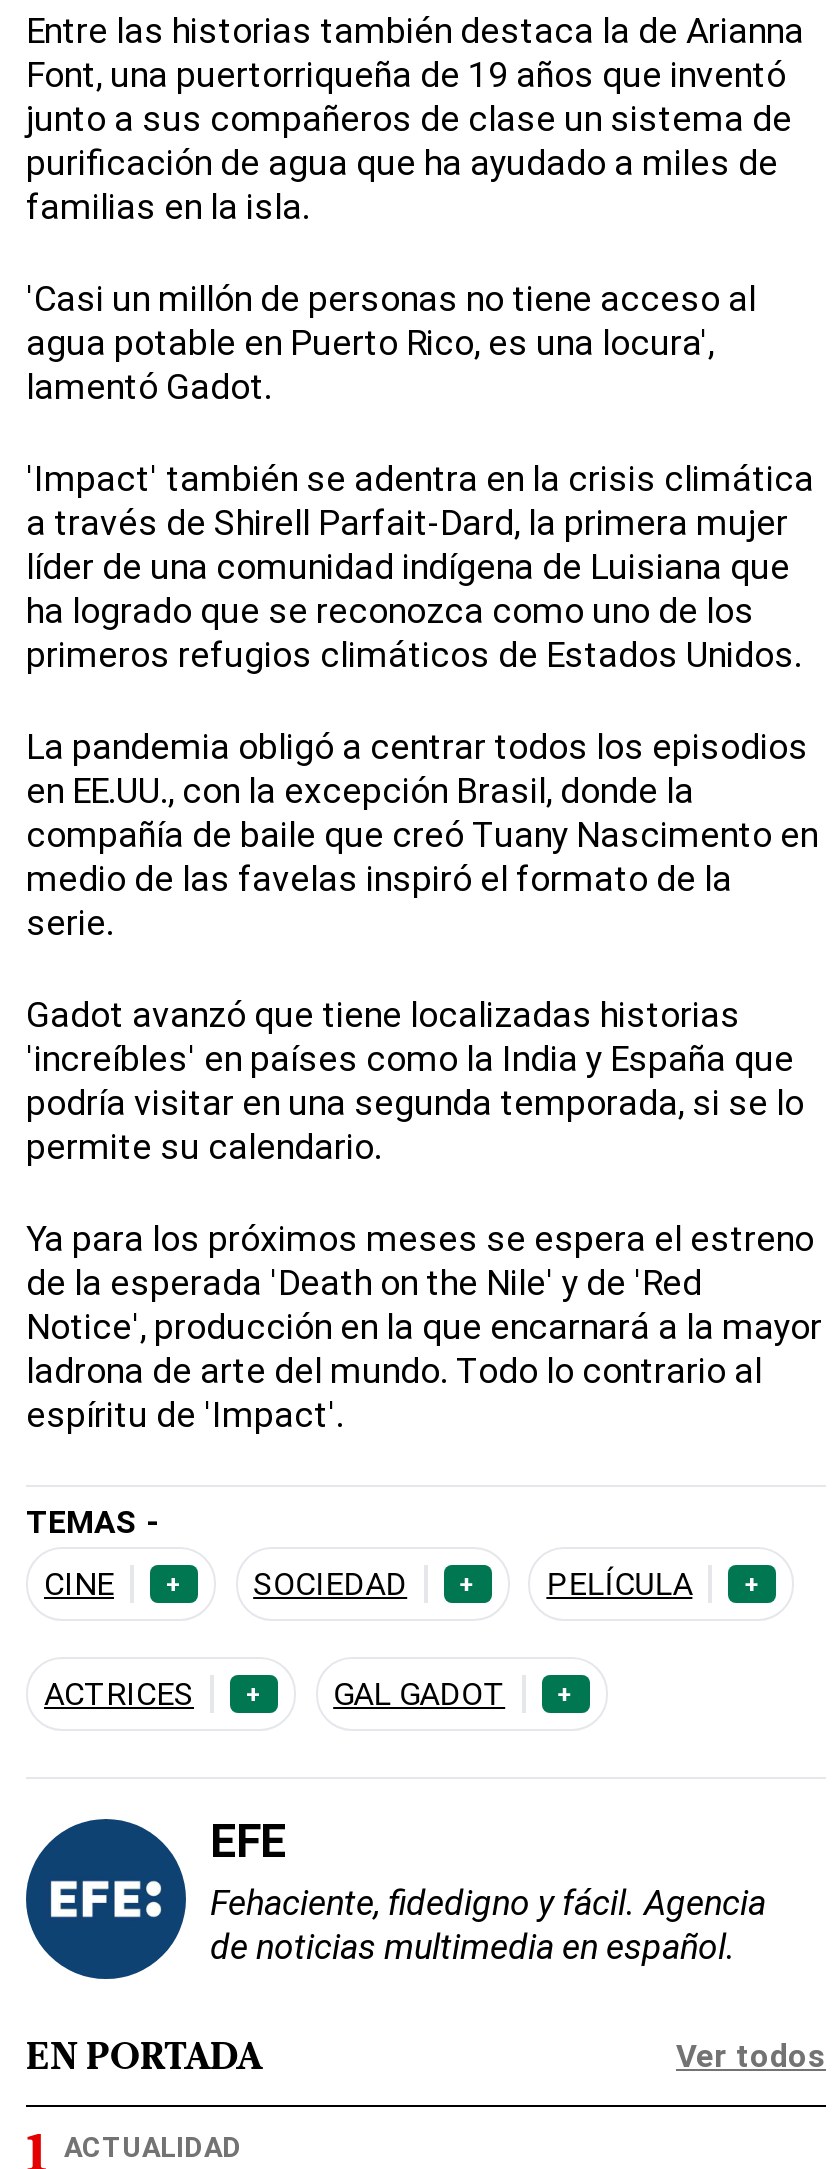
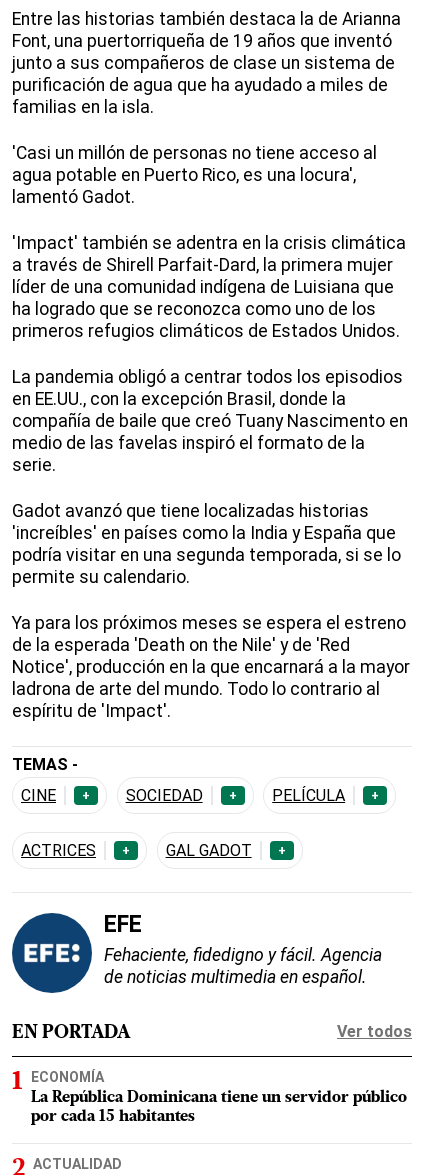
+ ECONOMÍA
+ La República Dominicana tiene un servidor público
+ por cada 15 habitantes
